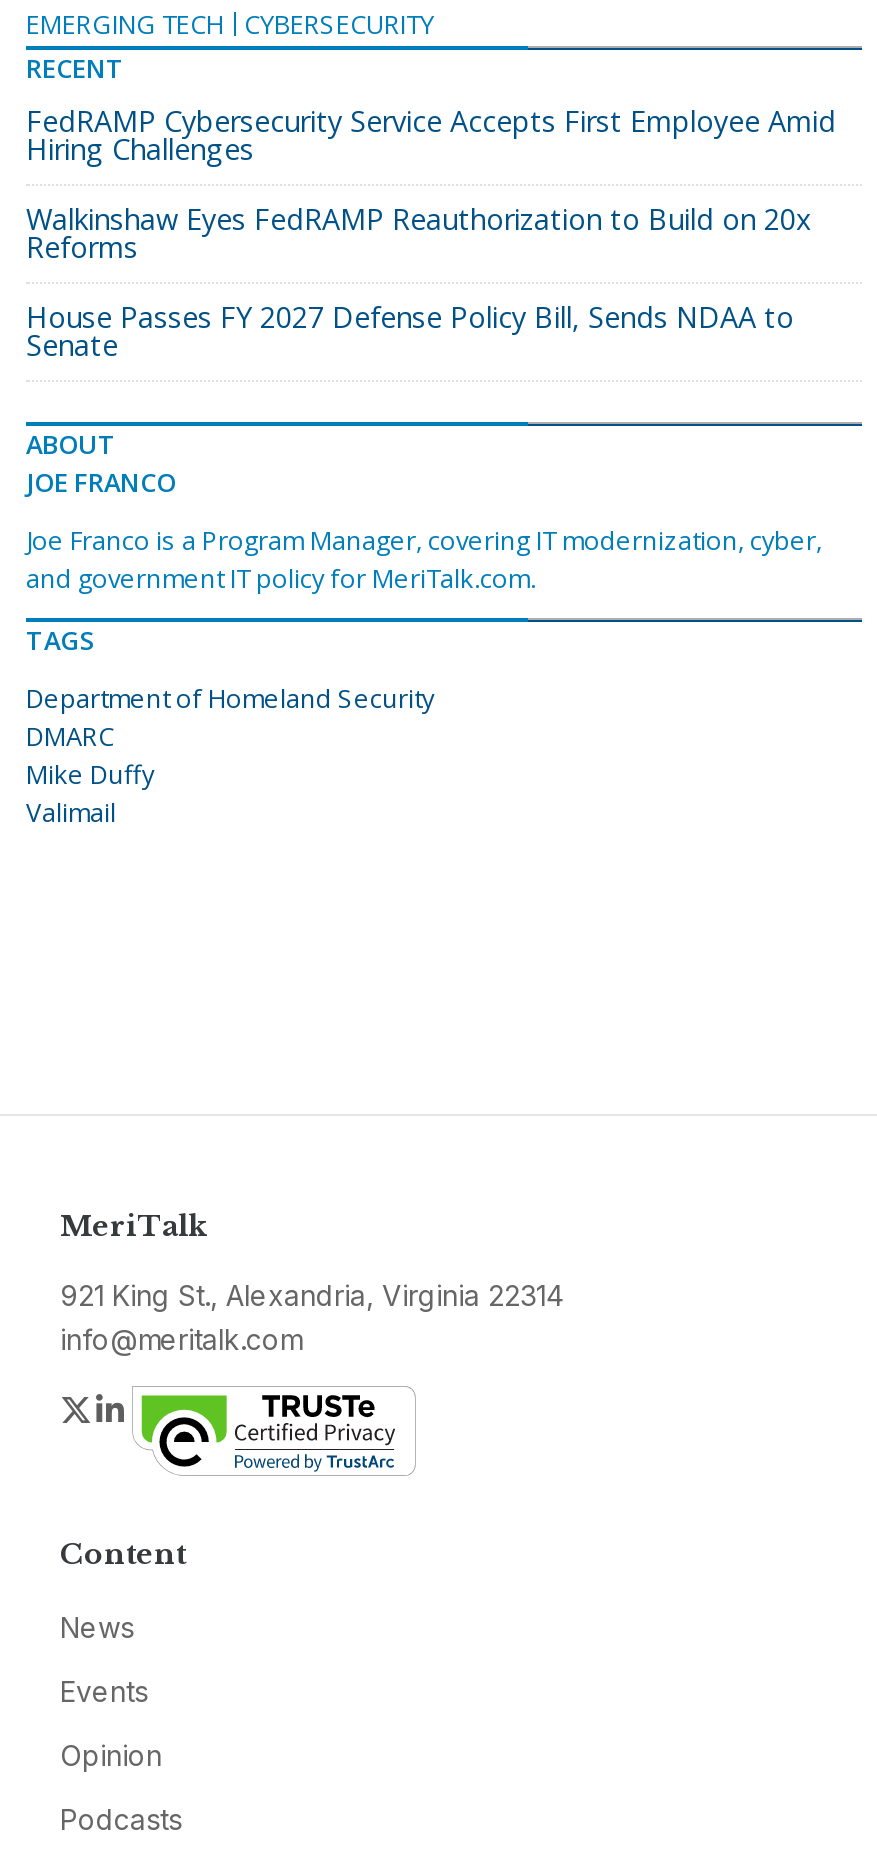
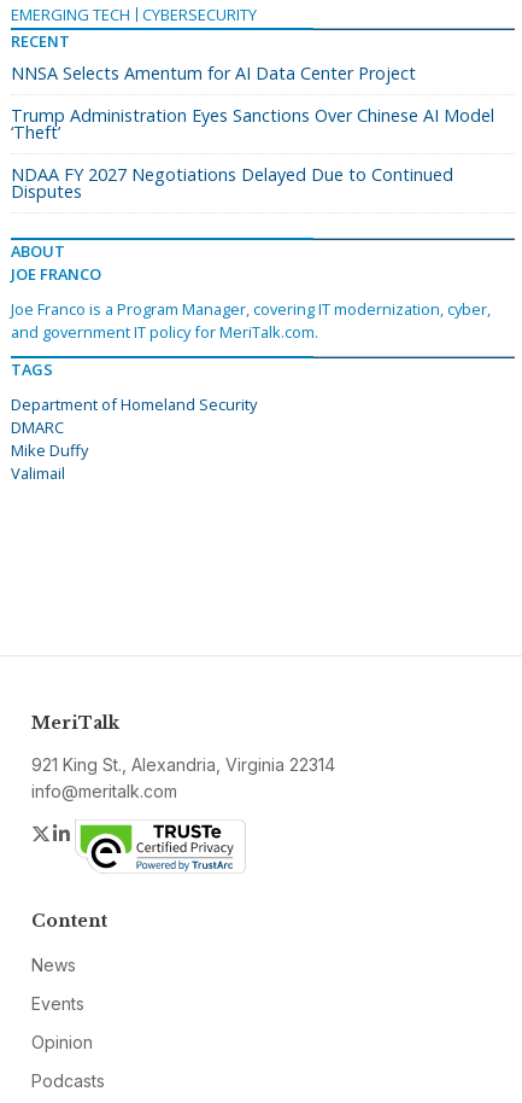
- FedRAMP Cybersecurity Service Accepts First Employee Amid
- Hiring Challenges
+ NNSA Selects Amentum for AI Data Center Project

- Walkinshaw Eyes FedRAMP Reauthorization to Build on 20x
- Reforms
+ Trump Administration Eyes Sanctions Over Chinese AI Model
+ ‘Theft’

- House Passes FY 2027 Defense Policy Bill, Sends NDAA to
- Senate
+ NDAA FY 2027 Negotiations Delayed Due to Continued
+ Disputes
